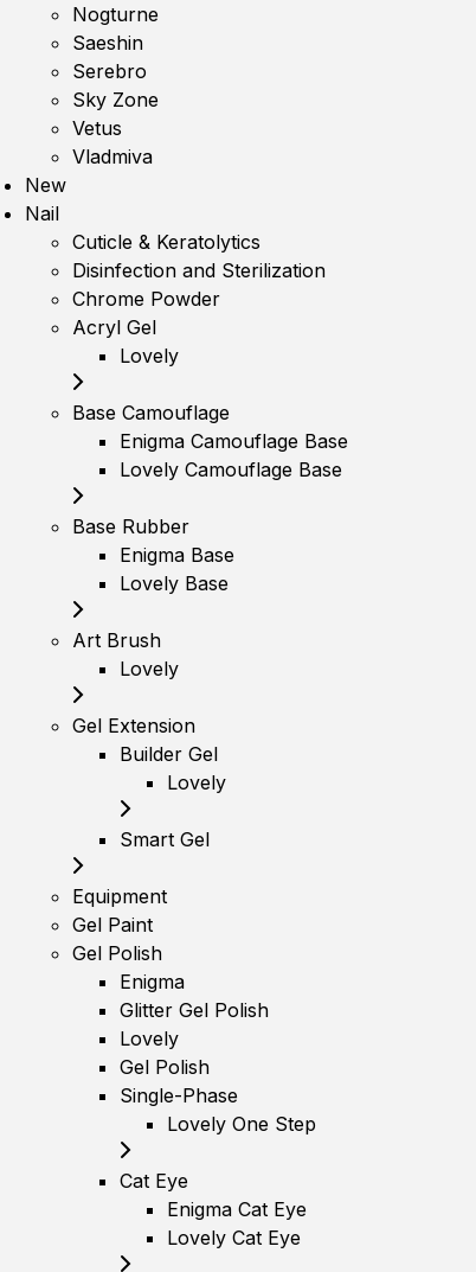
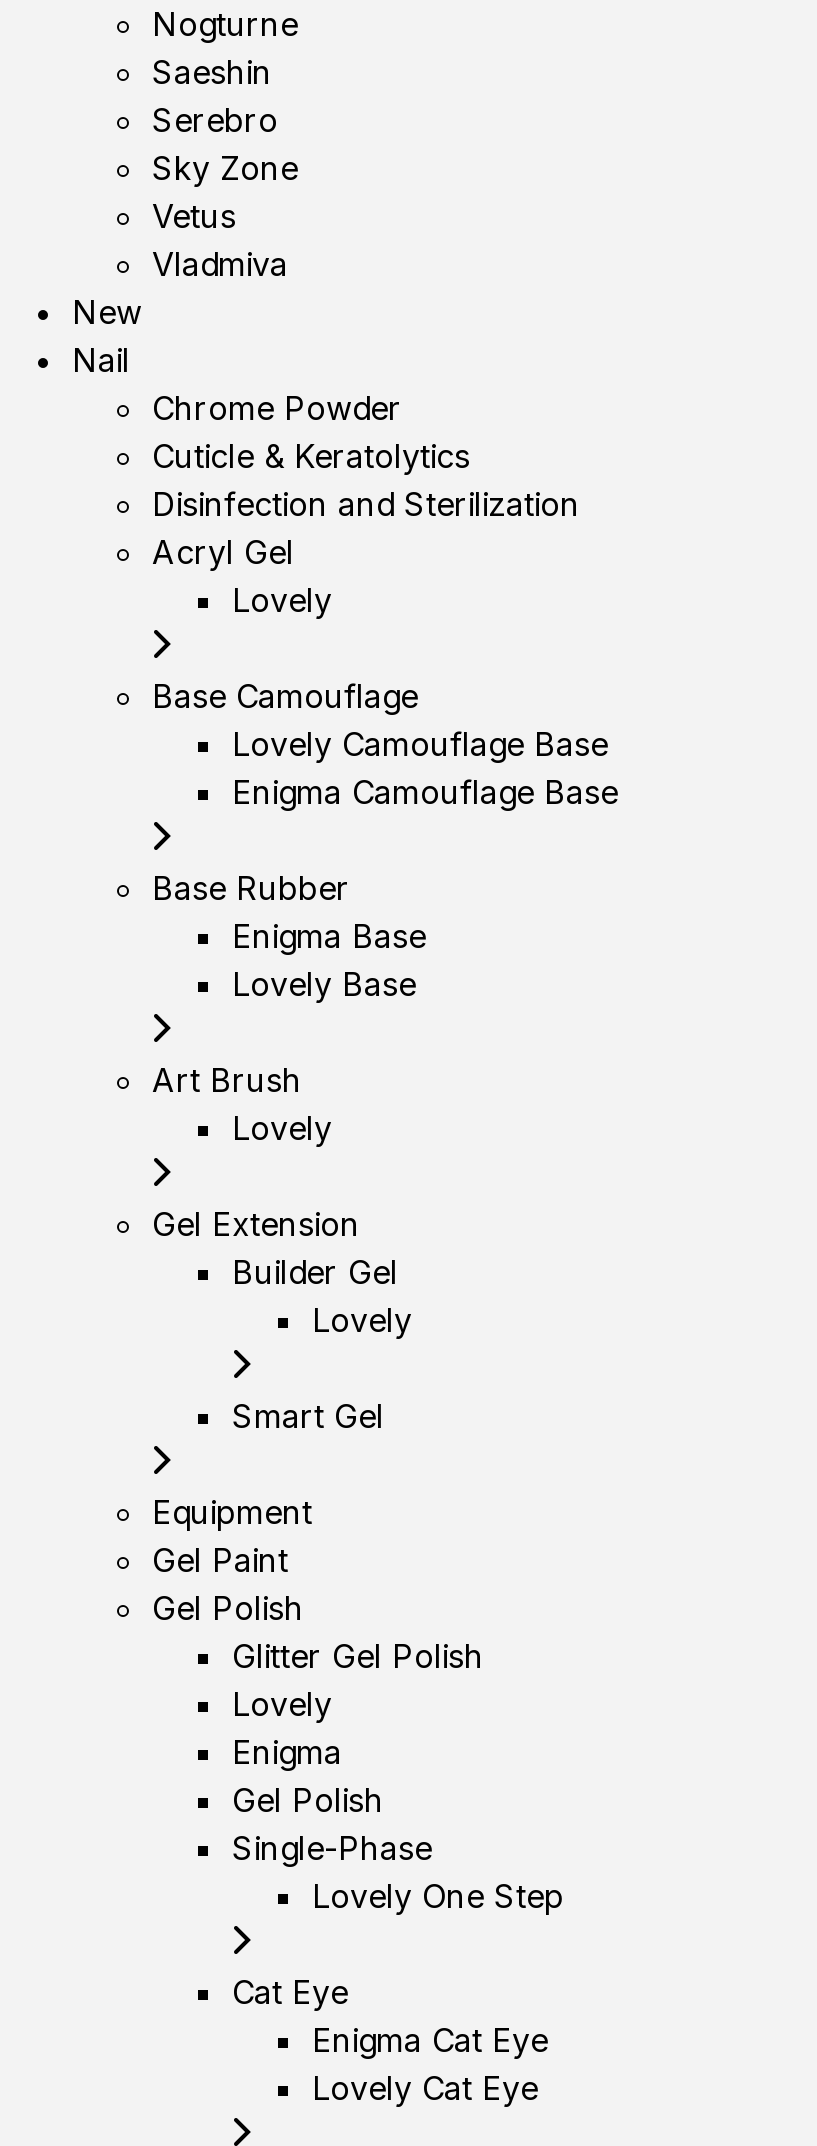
moved down: Cuticle & Keratolytics | Disinfection and Sterilization

moved up: Chrome Powder

moved down: Enigma Camouflage Base

moved up: Lovely Camouflage Base

moved down: Enigma

moved up: Glitter Gel Polish | Lovely
